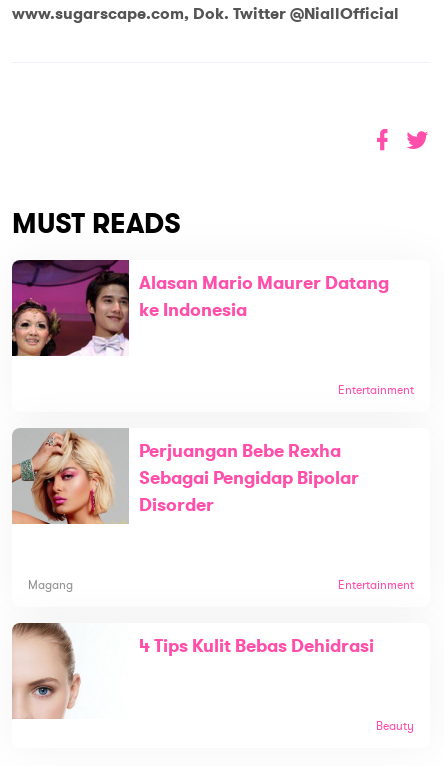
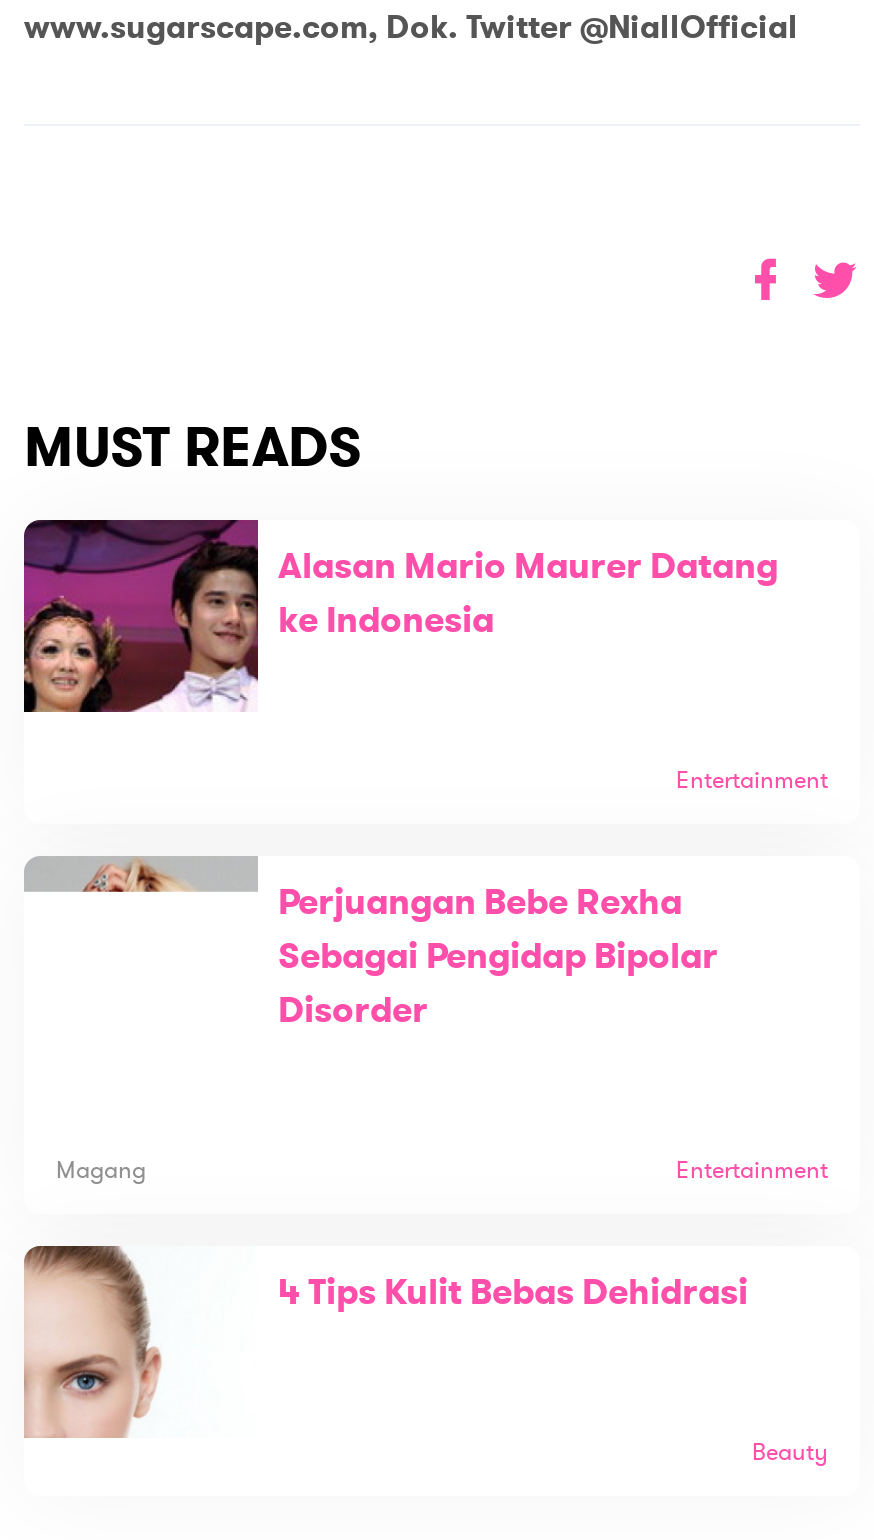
- [image]
